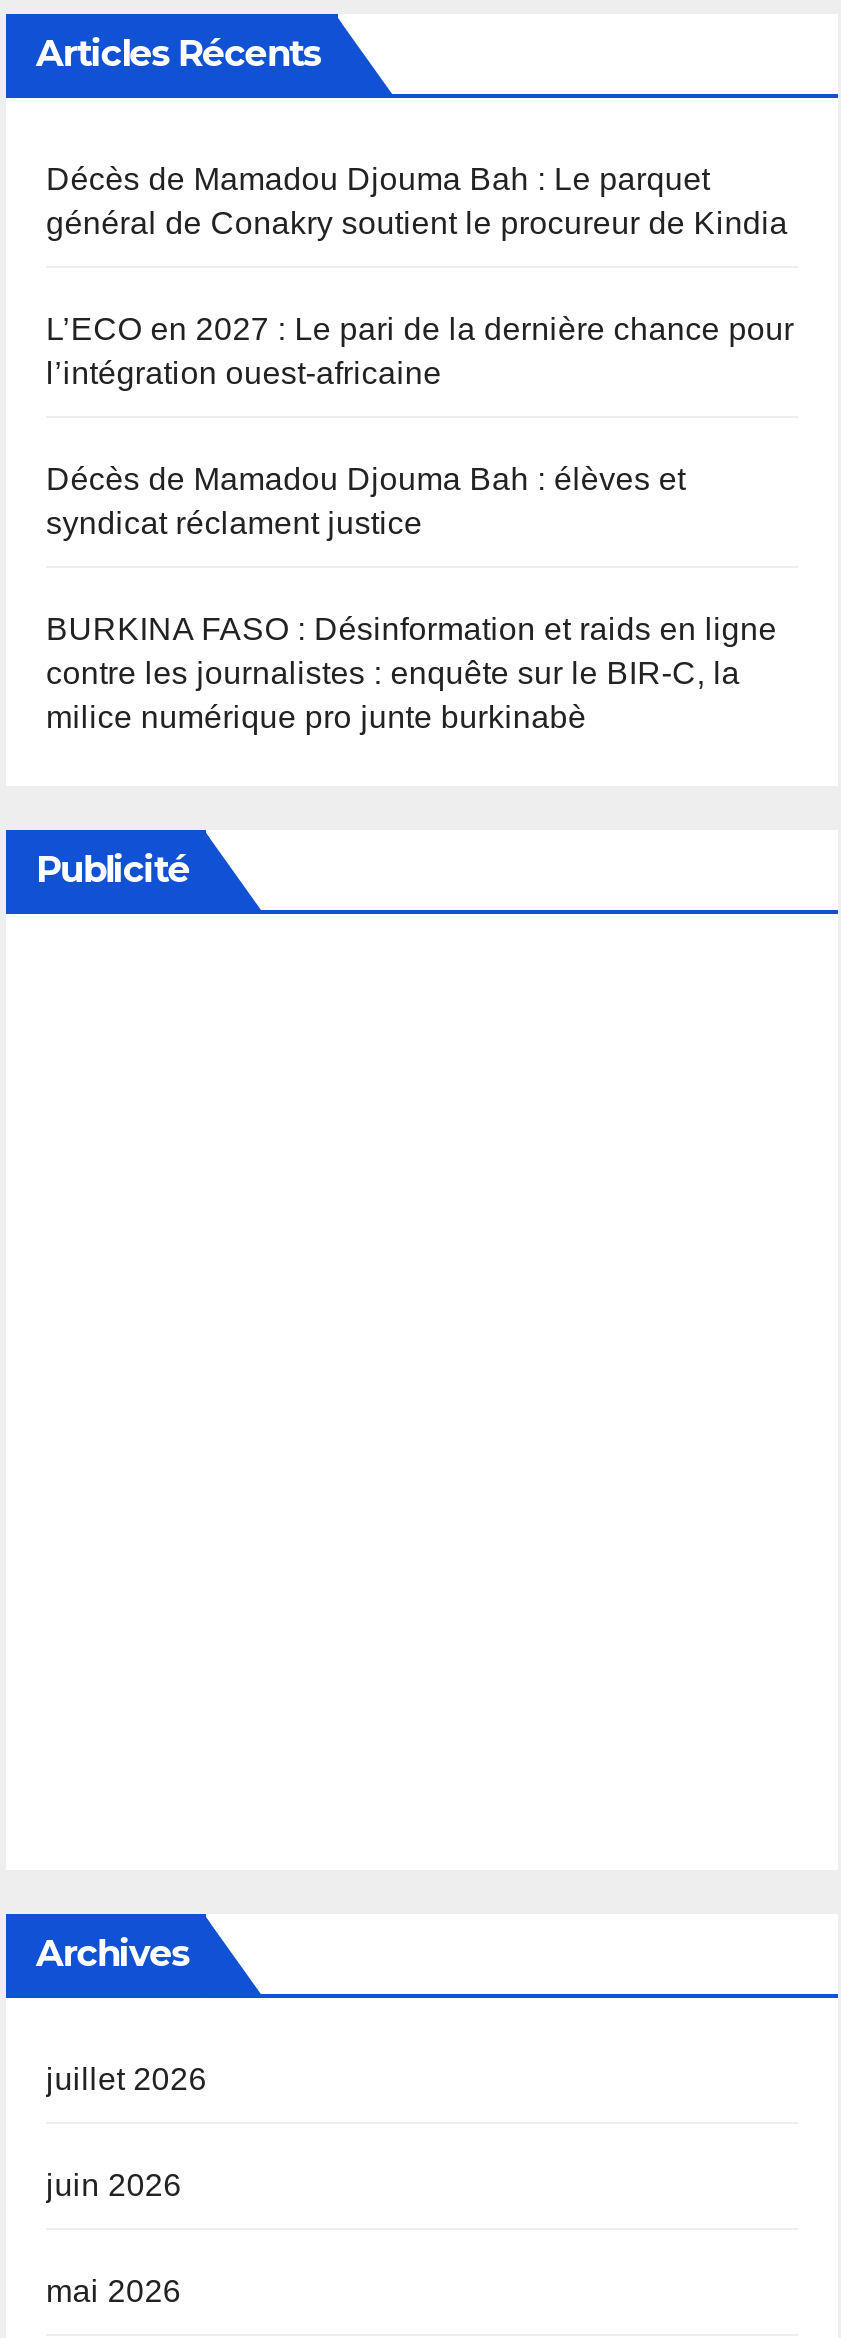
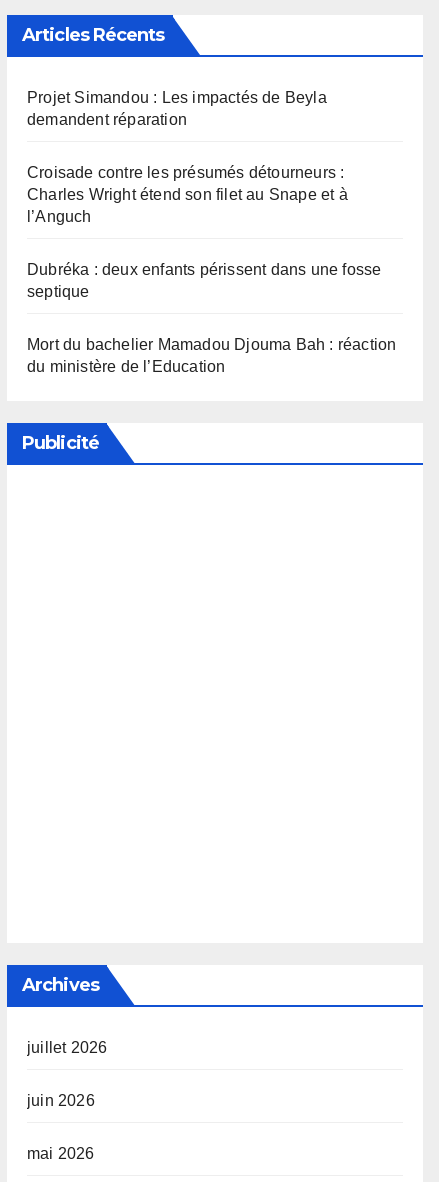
- Décès de Mamadou Djouma Bah : Le parquet
- général de Conakry soutient le procureur de Kindia
+ Projet Simandou : Les impactés de Beyla
+ demandent réparation

- L’ECO en 2027 : Le pari de la dernière chance pour
- l’intégration ouest-africaine
+ Croisade contre les présumés détourneurs :
+ Charles Wright étend son filet au Snape et à
+ l’Anguch

- Décès de Mamadou Djouma Bah : élèves et
- syndicat réclament justice
+ Dubréka : deux enfants périssent dans une fosse
+ septique

- BURKINA FASO : Désinformation et raids en ligne
- contre les journalistes : enquête sur le BIR-C, la
- milice numérique pro junte burkinabè
+ Mort du bachelier Mamadou Djouma Bah : réaction
+ du ministère de l’Education
